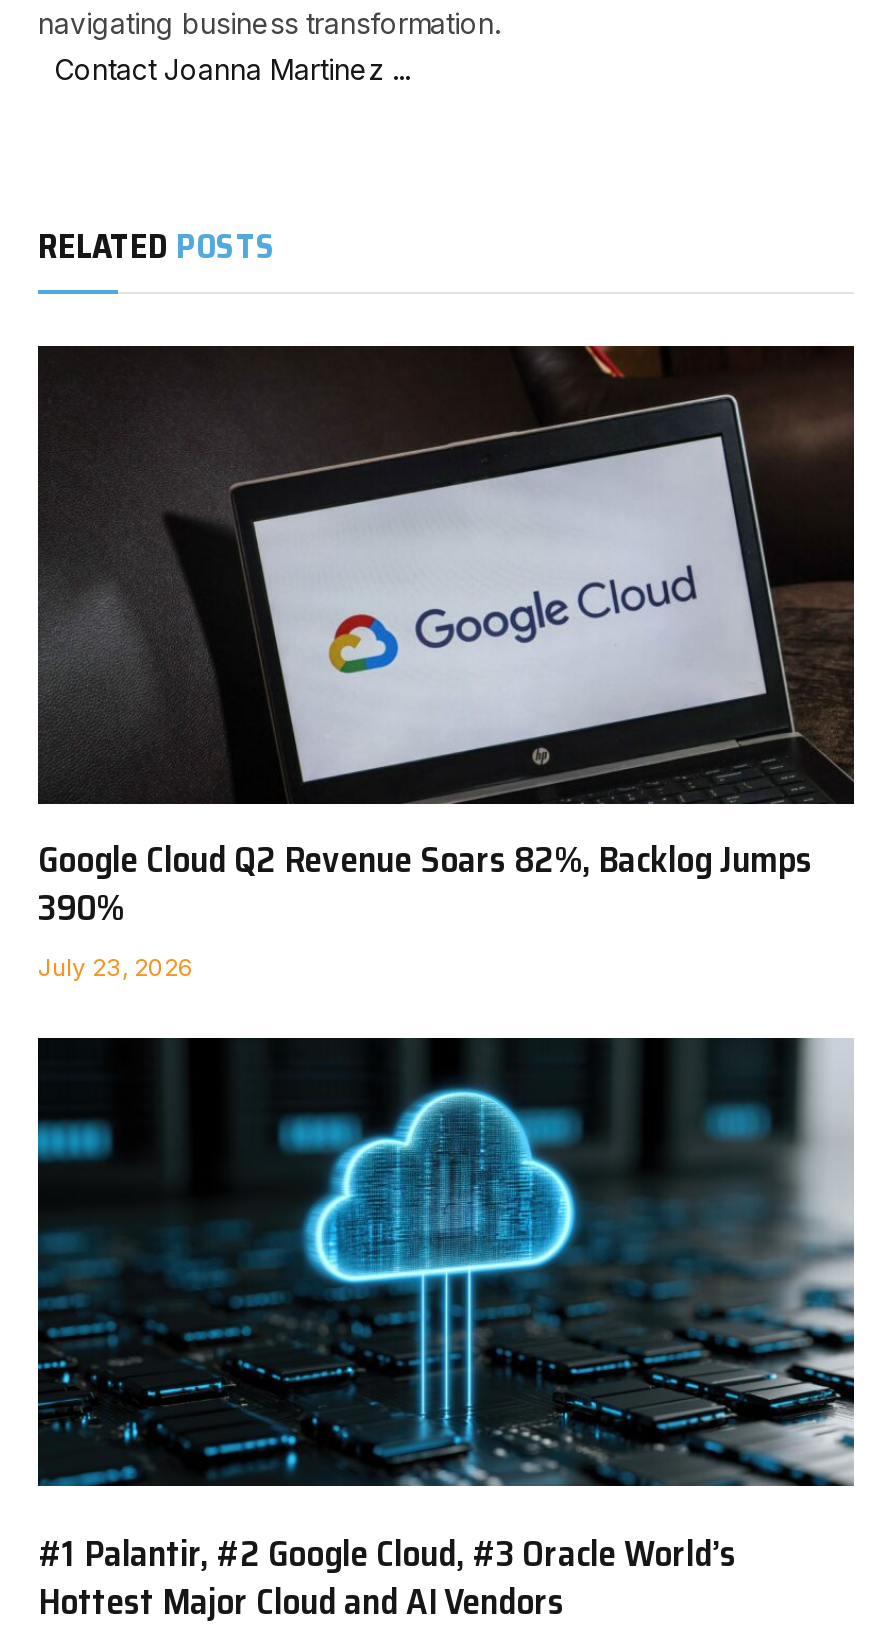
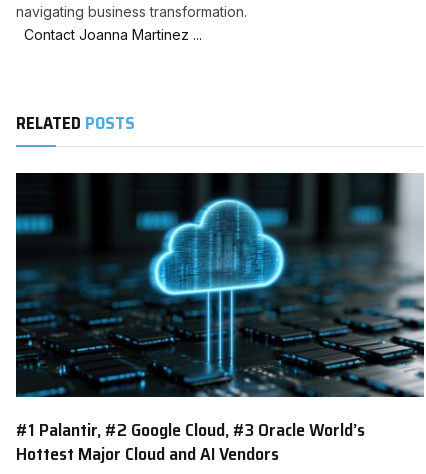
- [image]
- Google Cloud Q2 Revenue Soars 82%, Backlog Jumps
- 390%
- July 23, 2026
